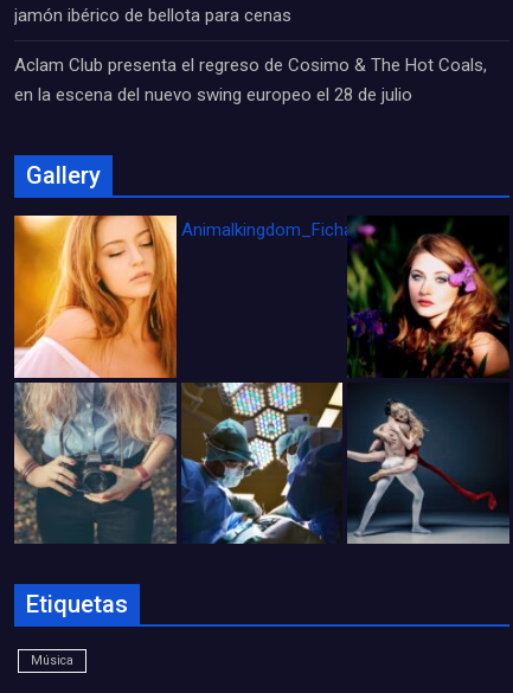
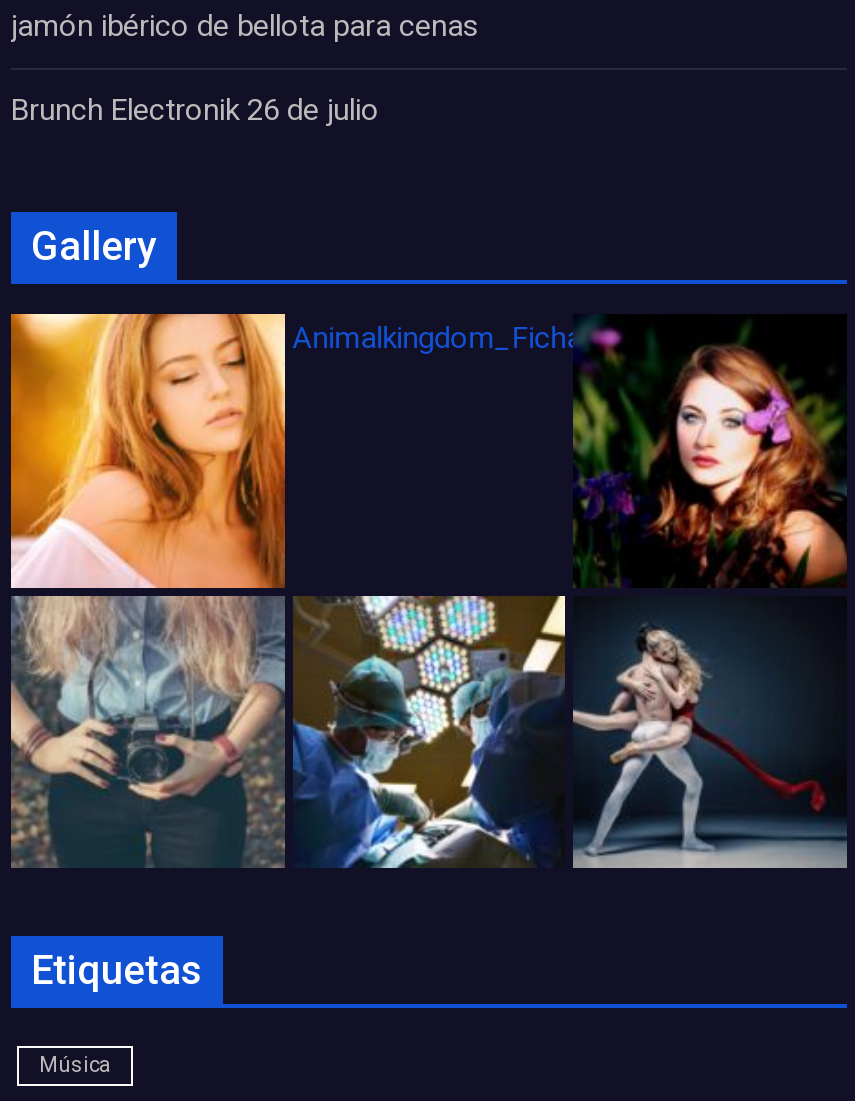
- Aclam Club presenta el regreso de Cosimo & The Hot Coals,
- en la escena del nuevo swing europeo el 28 de julio
+ Brunch Electronik 26 de julio
